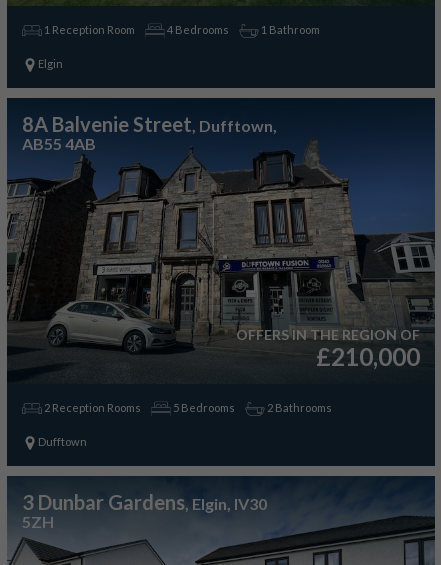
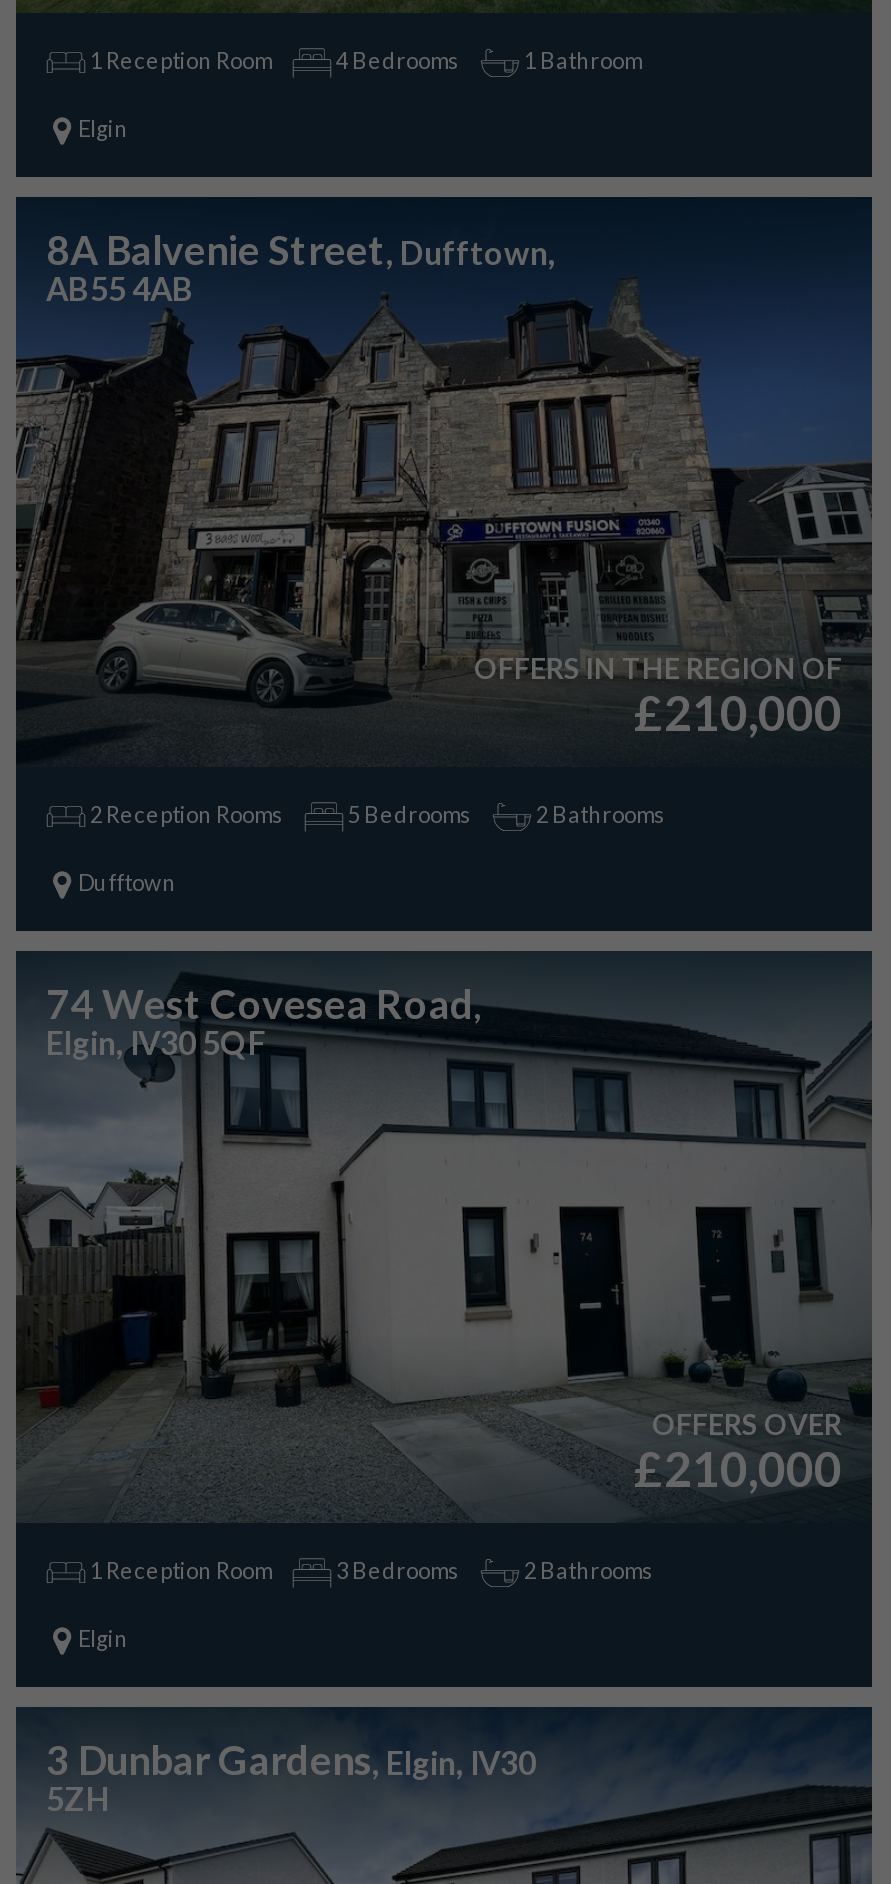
+ [image]
+ 74 West Covesea Road,
+ Elgin, IV30 5QF

+ OFFERS OVER
+ £210,000
+ 1 Reception Room
+ 3 Bedrooms
+ 2 Bathrooms
+ Elgin
